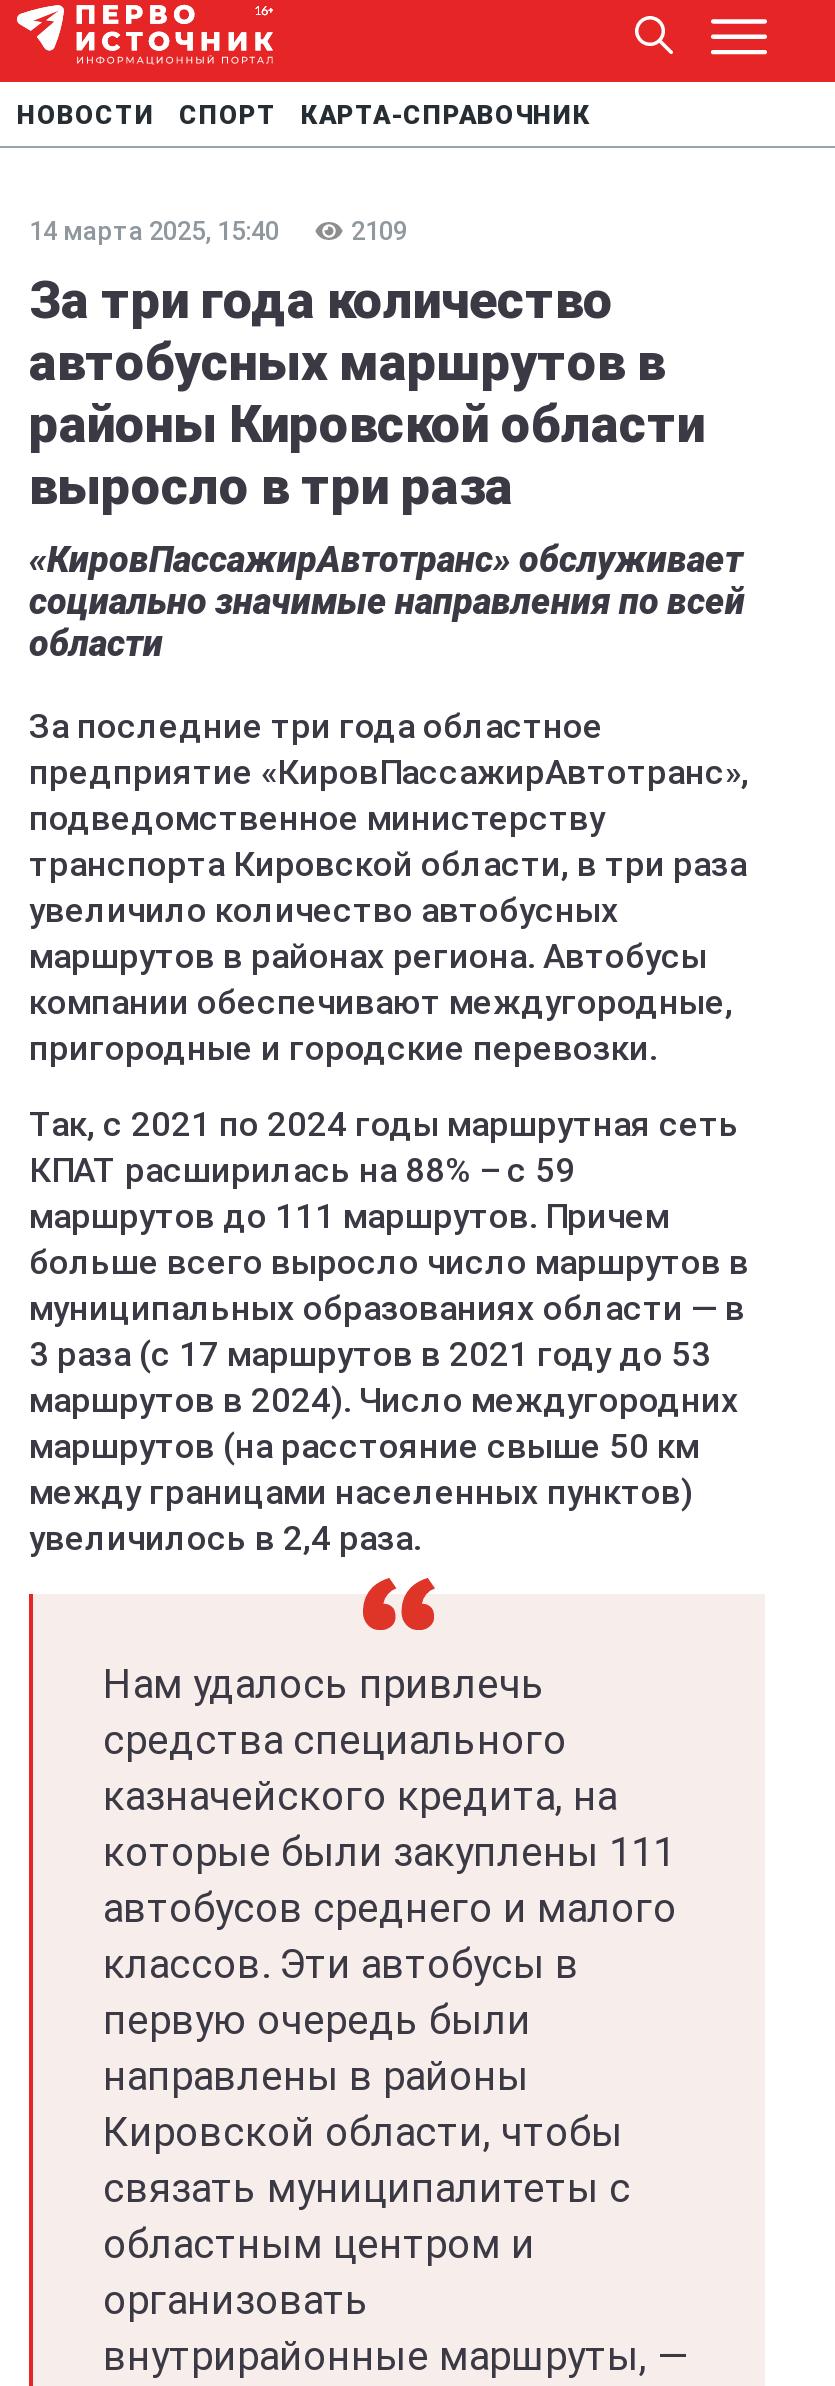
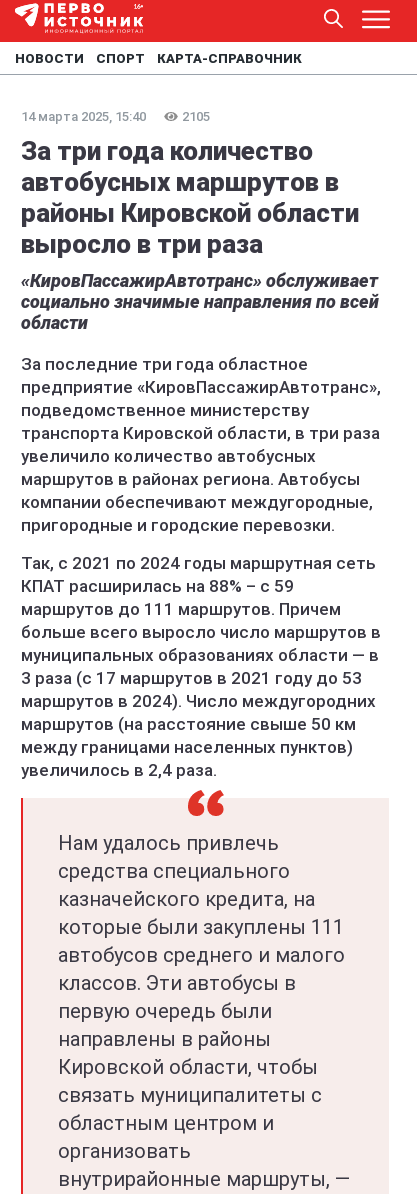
- 2109
+ 2105
